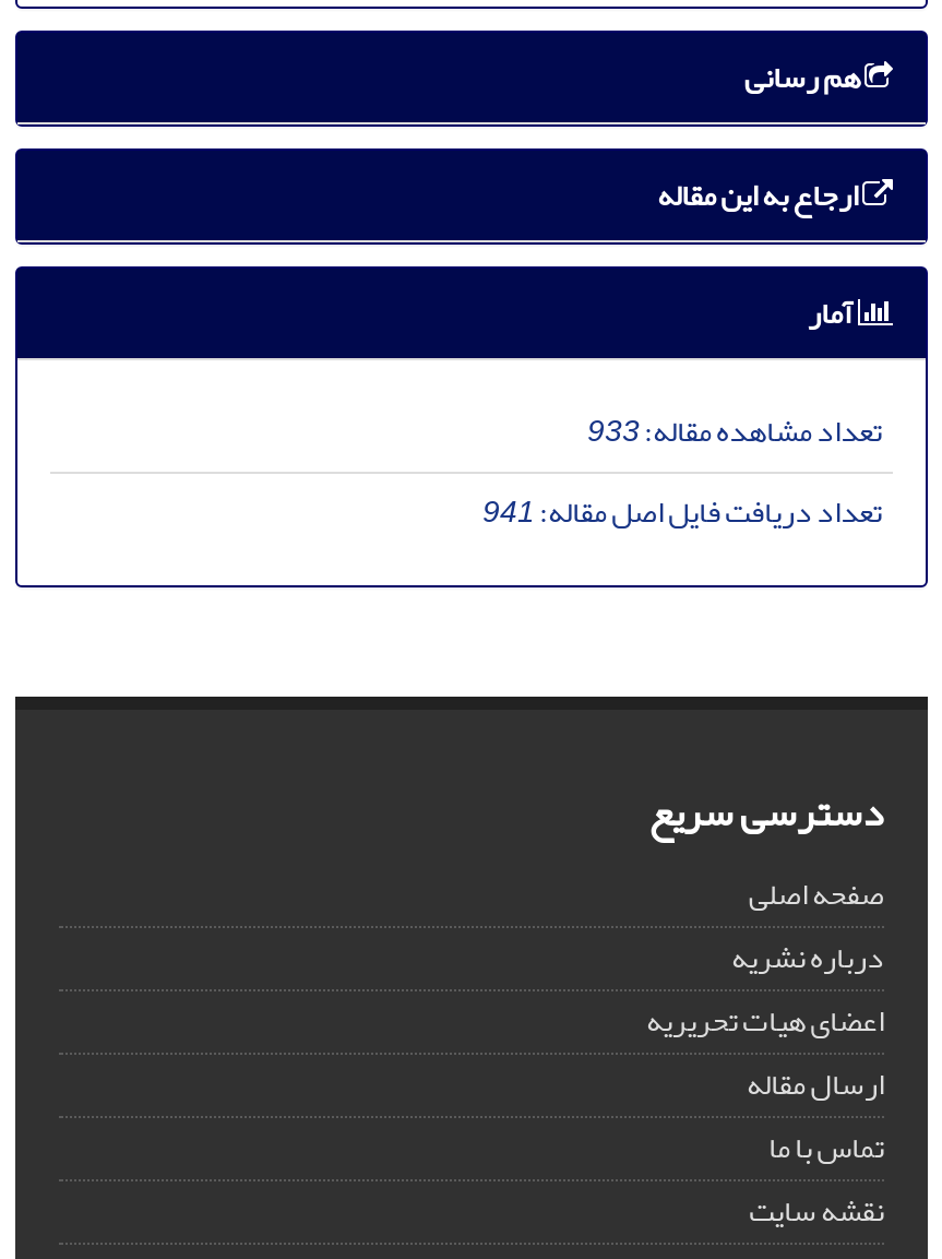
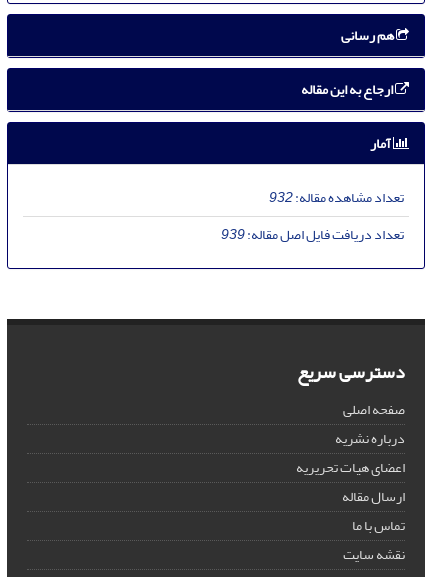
- تعداد مشاهده مقاله:933
+ تعداد مشاهده مقاله:932

- تعداد دریافت فایل اصل مقاله:941
+ تعداد دریافت فایل اصل مقاله:939
